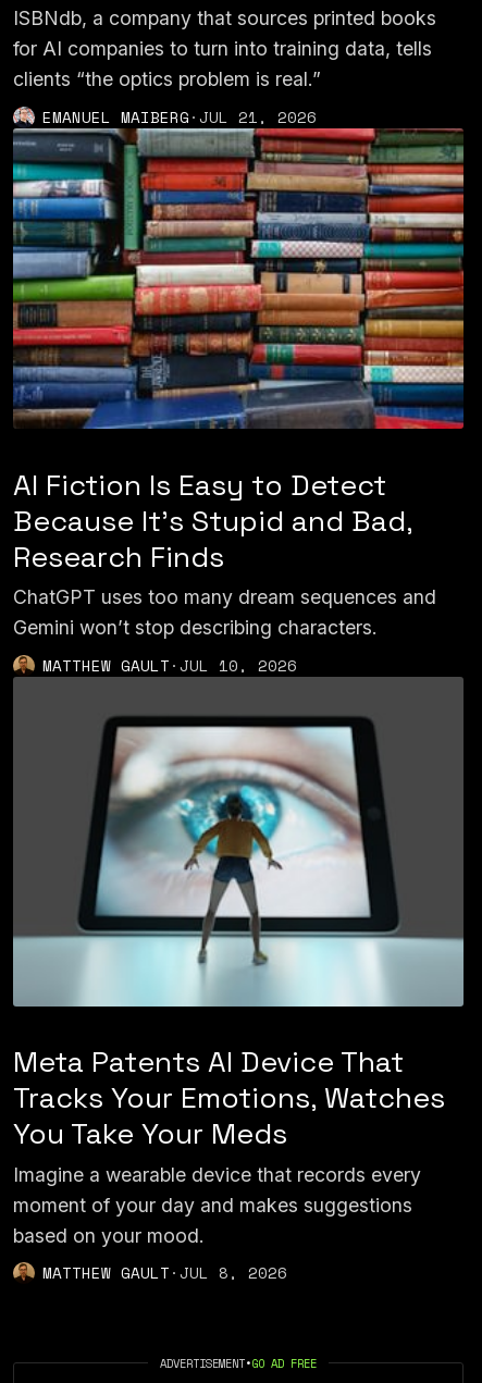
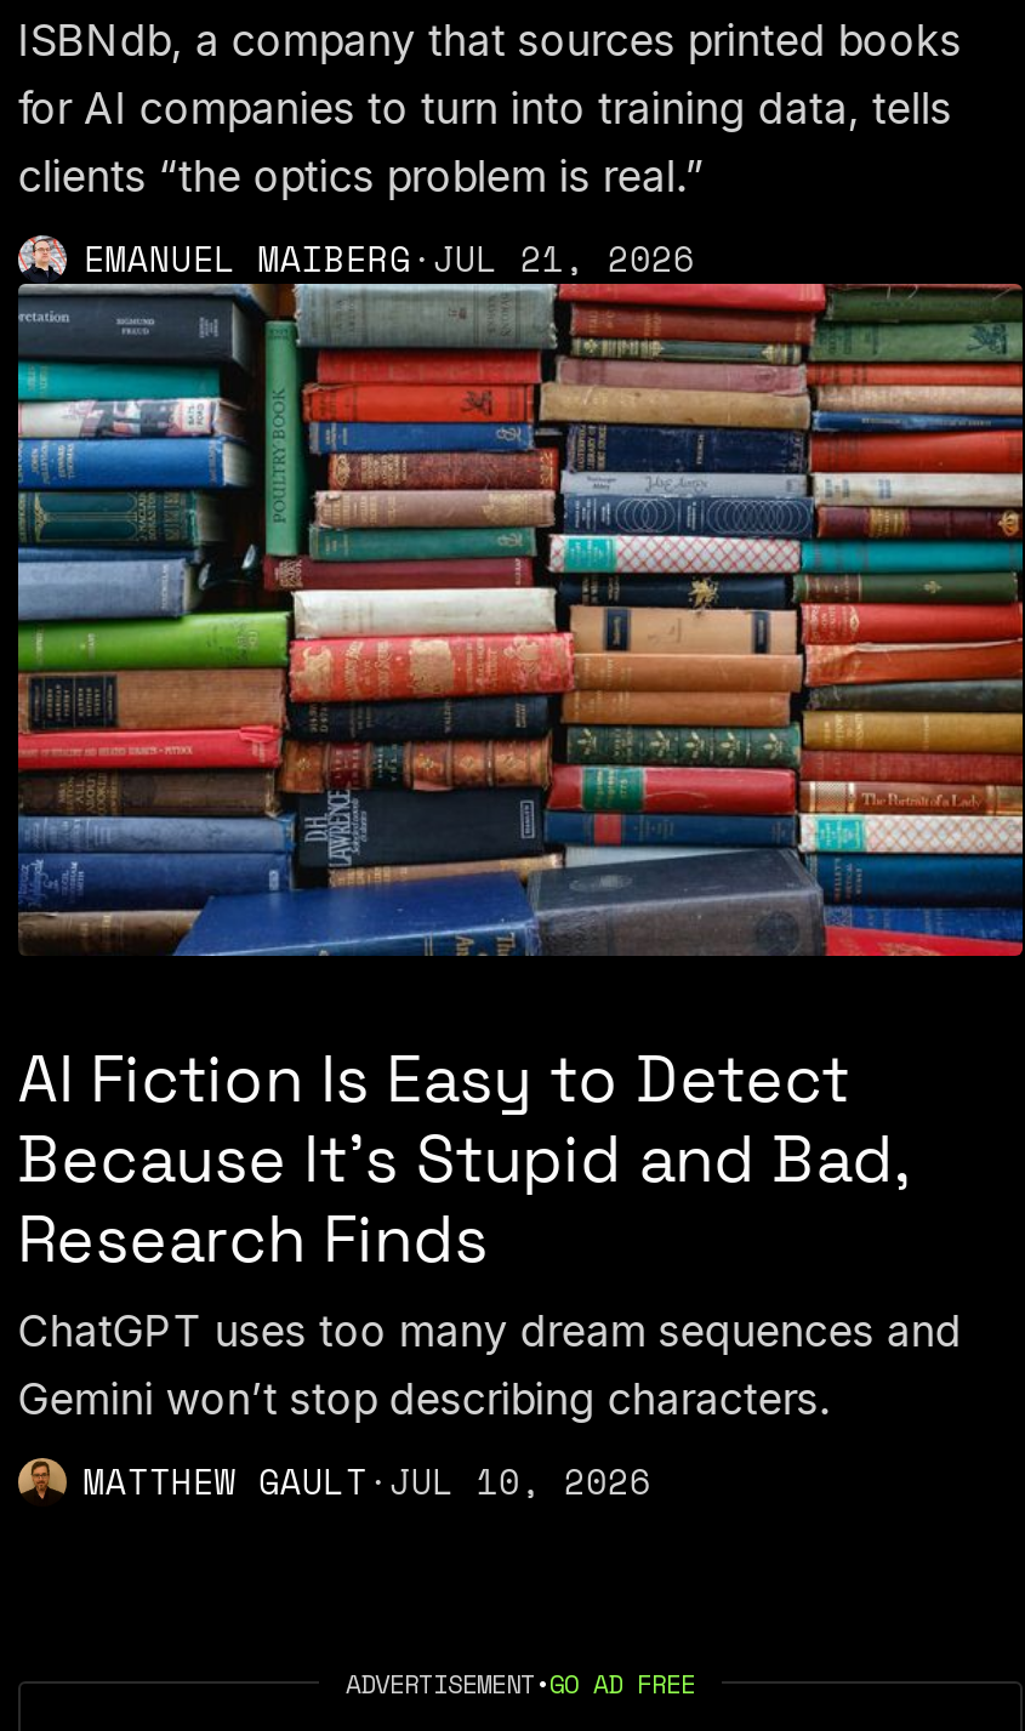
- [image]
- Meta Patents AI Device That
- Tracks Your Emotions, Watches
- You Take Your Meds
- Imagine a wearable device that records every
- moment of your day and makes suggestions
- based on your mood.
- MATTHEW GAULT · JUL 8, 2026
